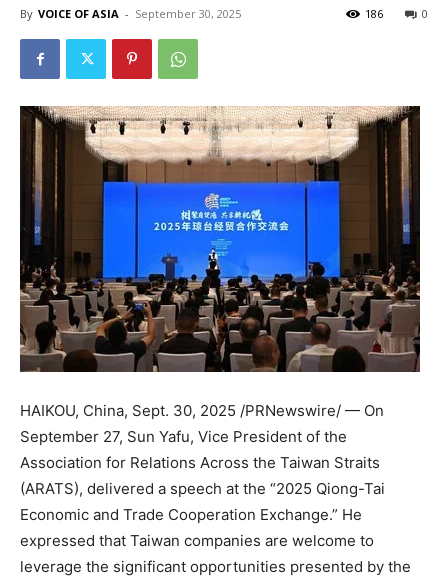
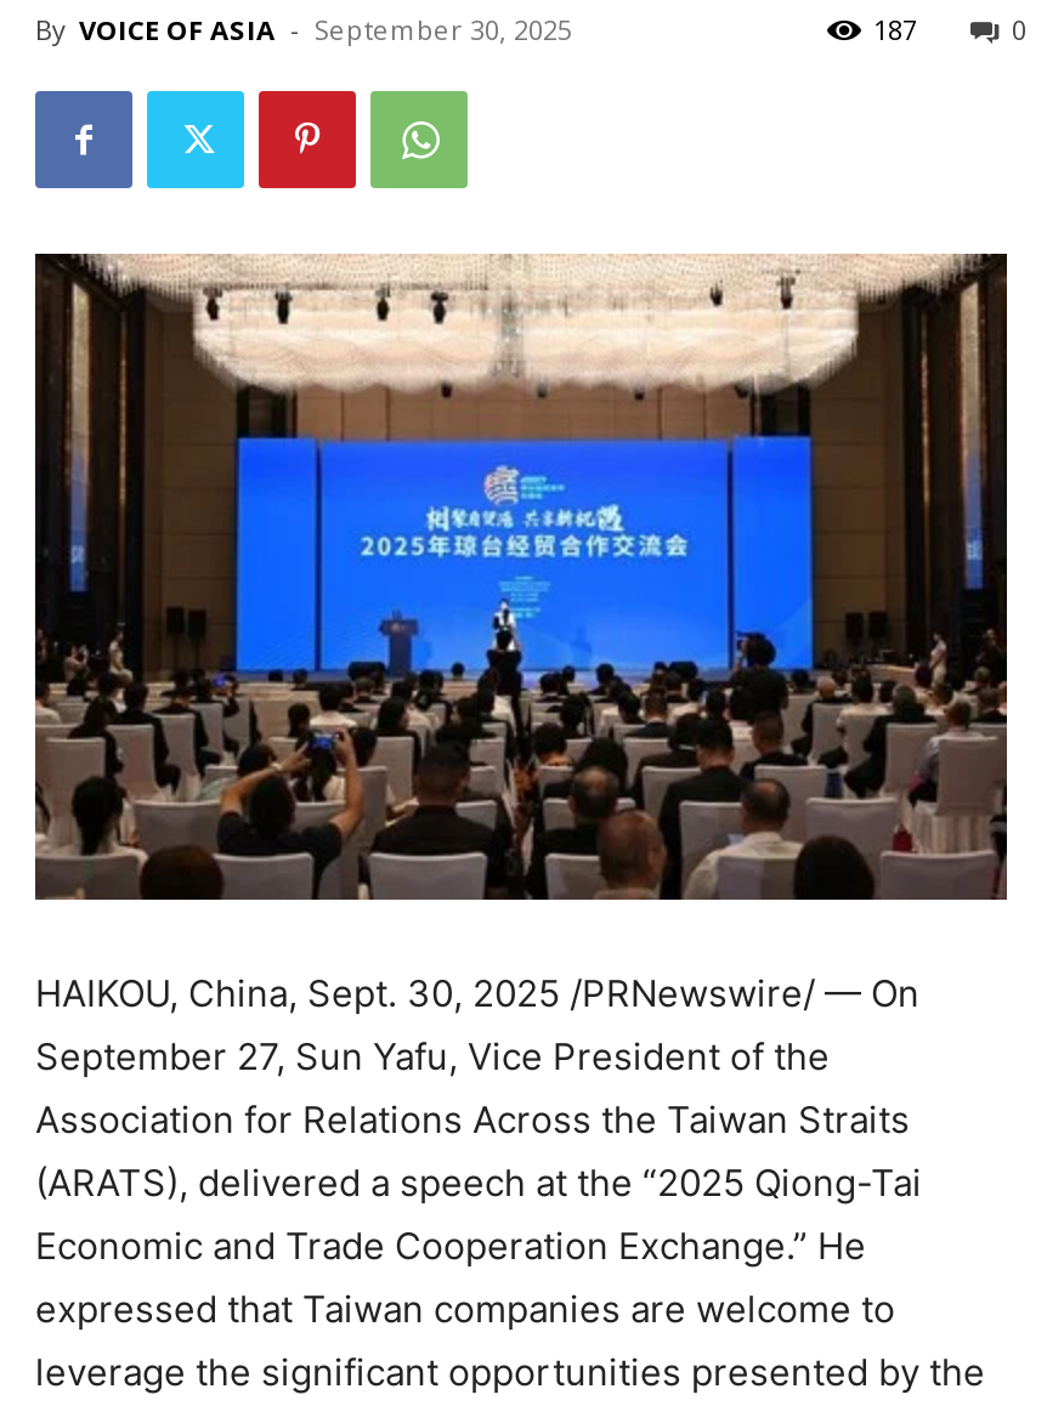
- 186
+ 187
